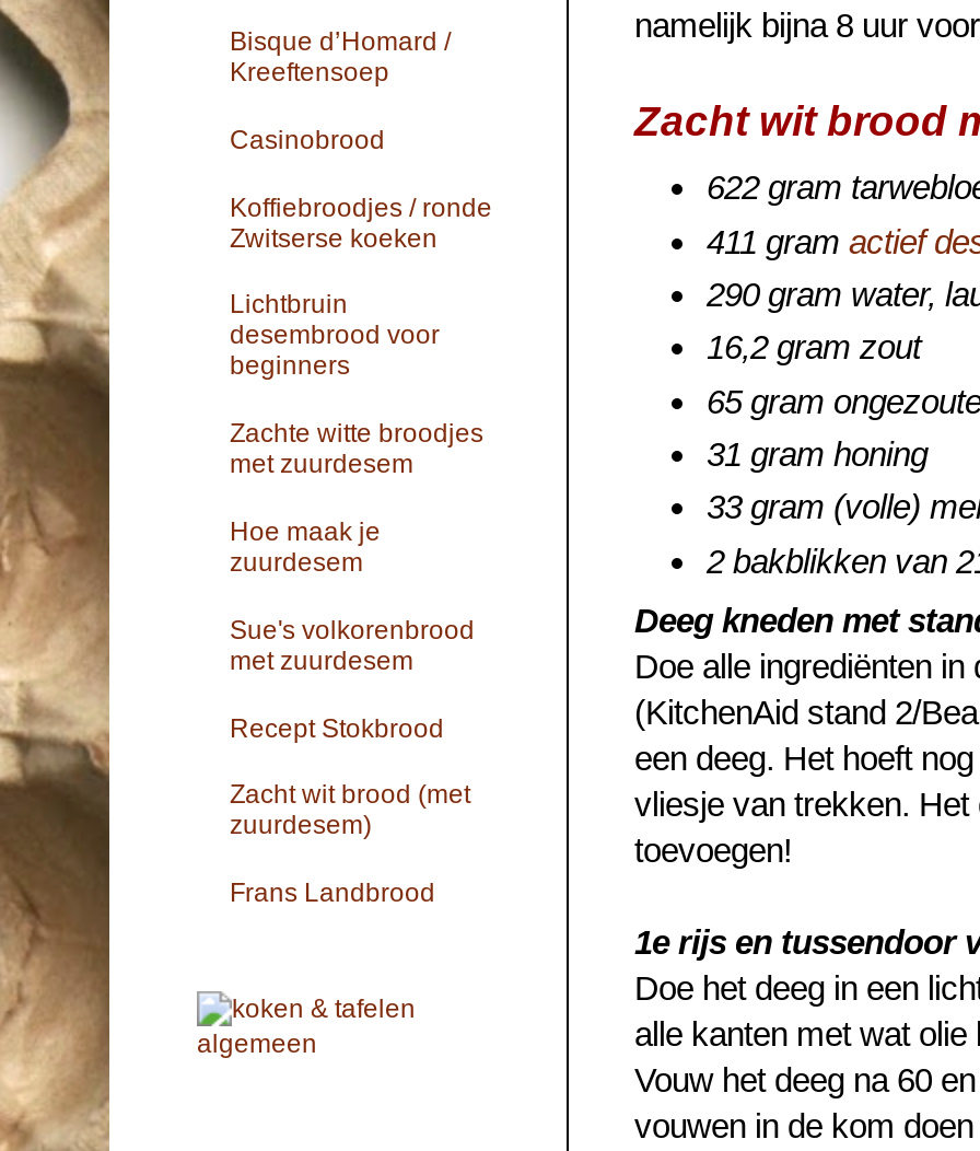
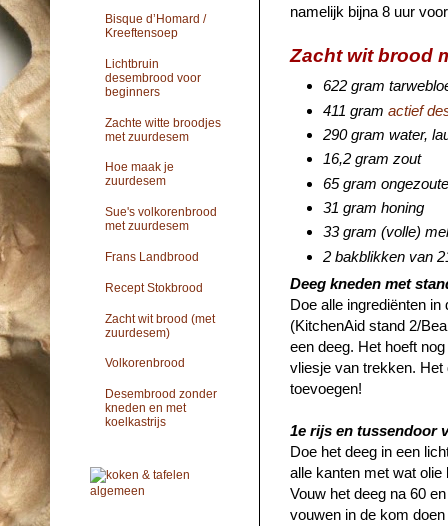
- Casinobrood
- Koffiebroodjes / ronde
- Zwitserse koeken

moved up: Lichtbruin | desembrood voor | beginners | ... | Sue's volkorenbrood | met zuurdesem

moved up: Recept Stokbrood | Zacht wit brood (met | zuurdesem)

+ Volkorenbrood
+ Desembrood zonder
+ kneden en met
+ koelkastrijs

moved up: Frans Landbrood

- [image]
+ [image]
